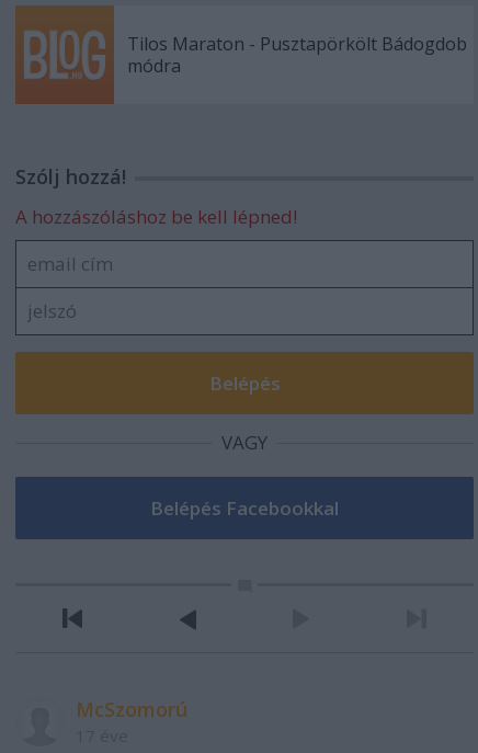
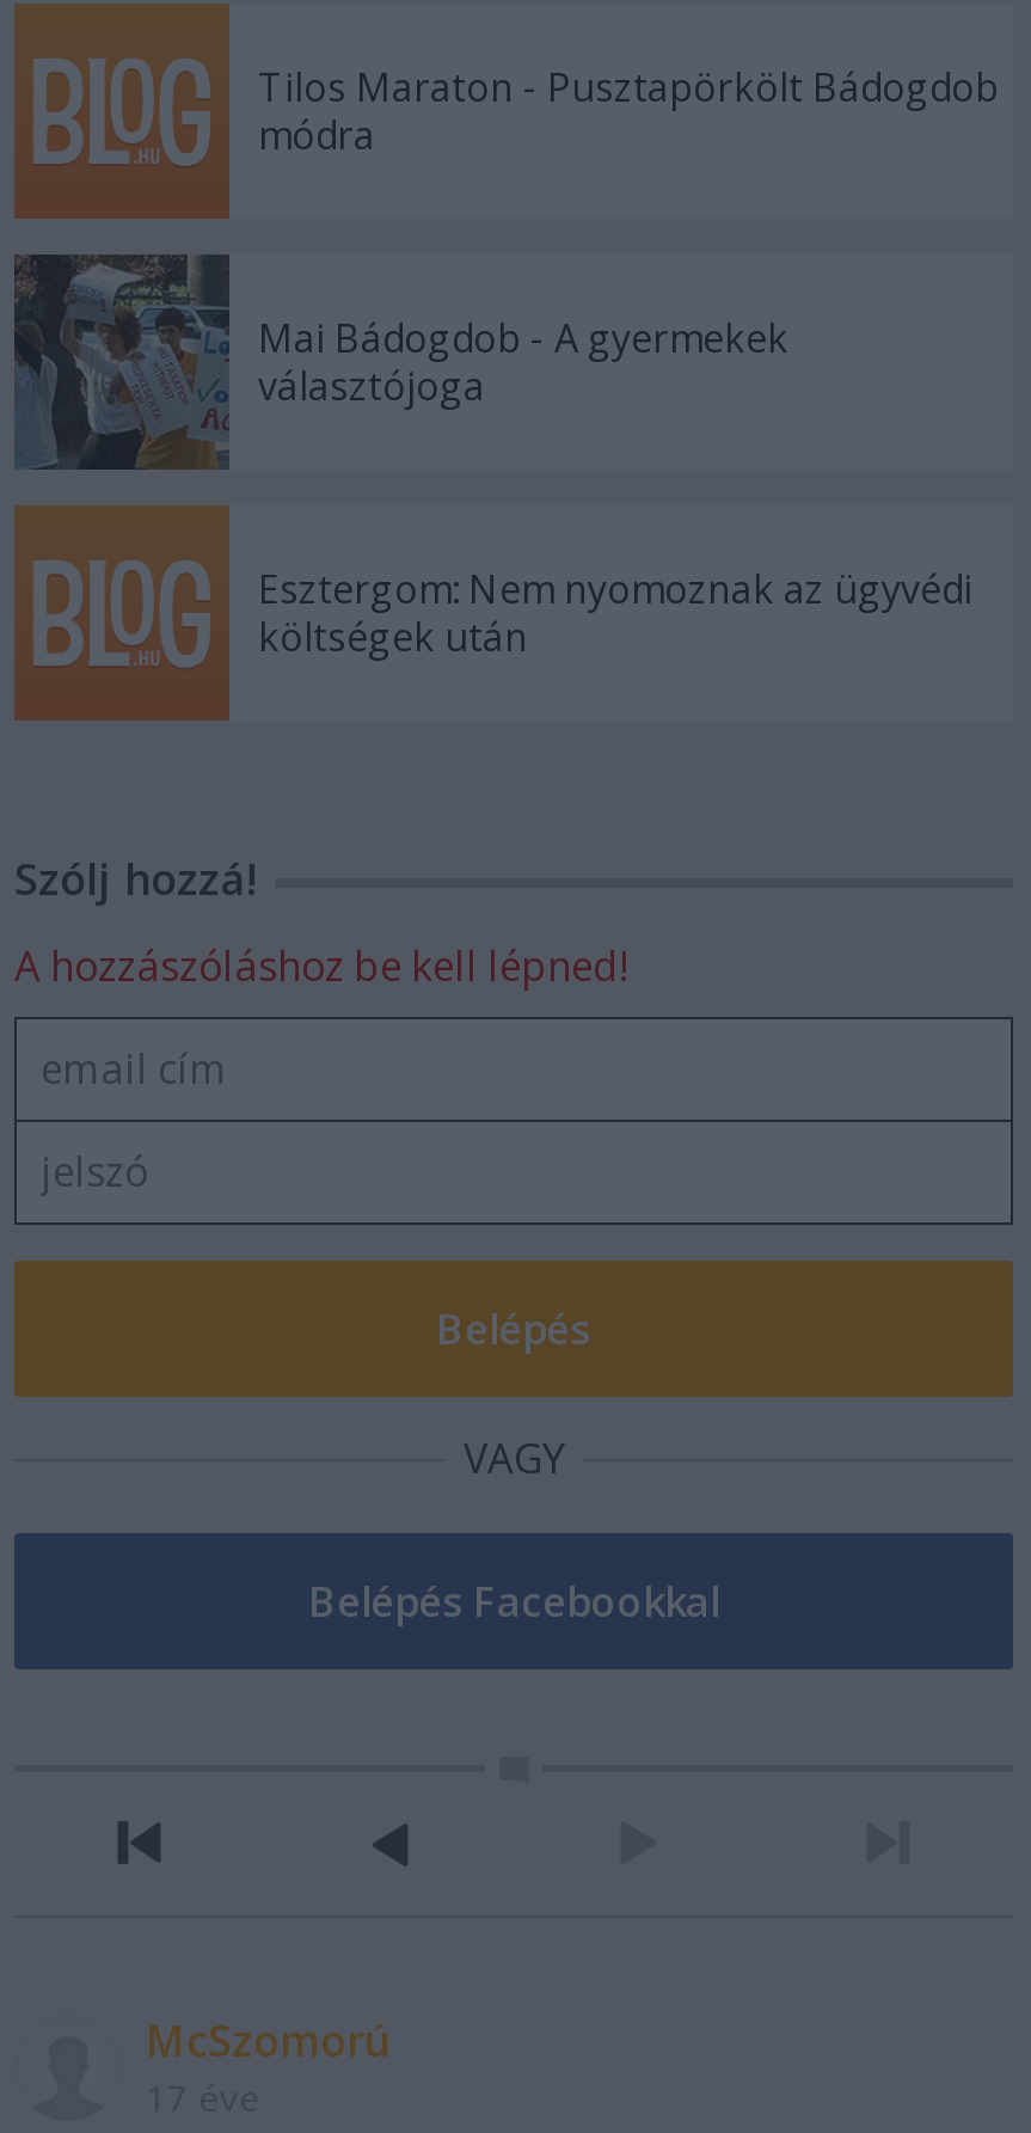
+ [image]
+ Mai Bádogdob - A gyermekek
+ választójoga

+ Esztergom: Nem nyomoznak az ügyvédi
+ költségek után
